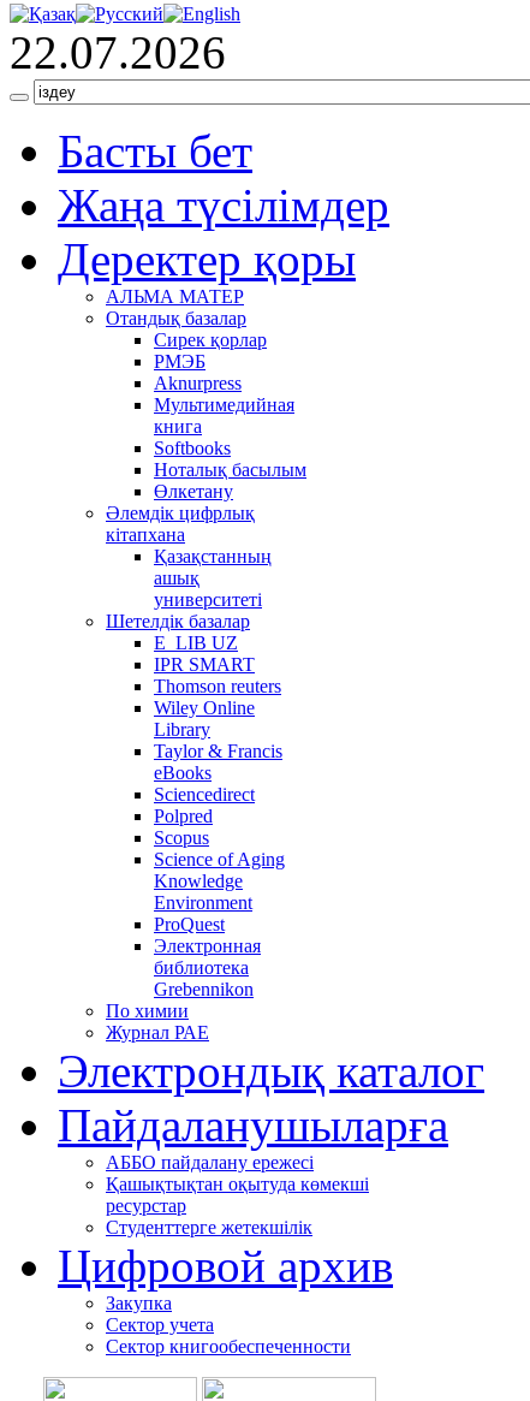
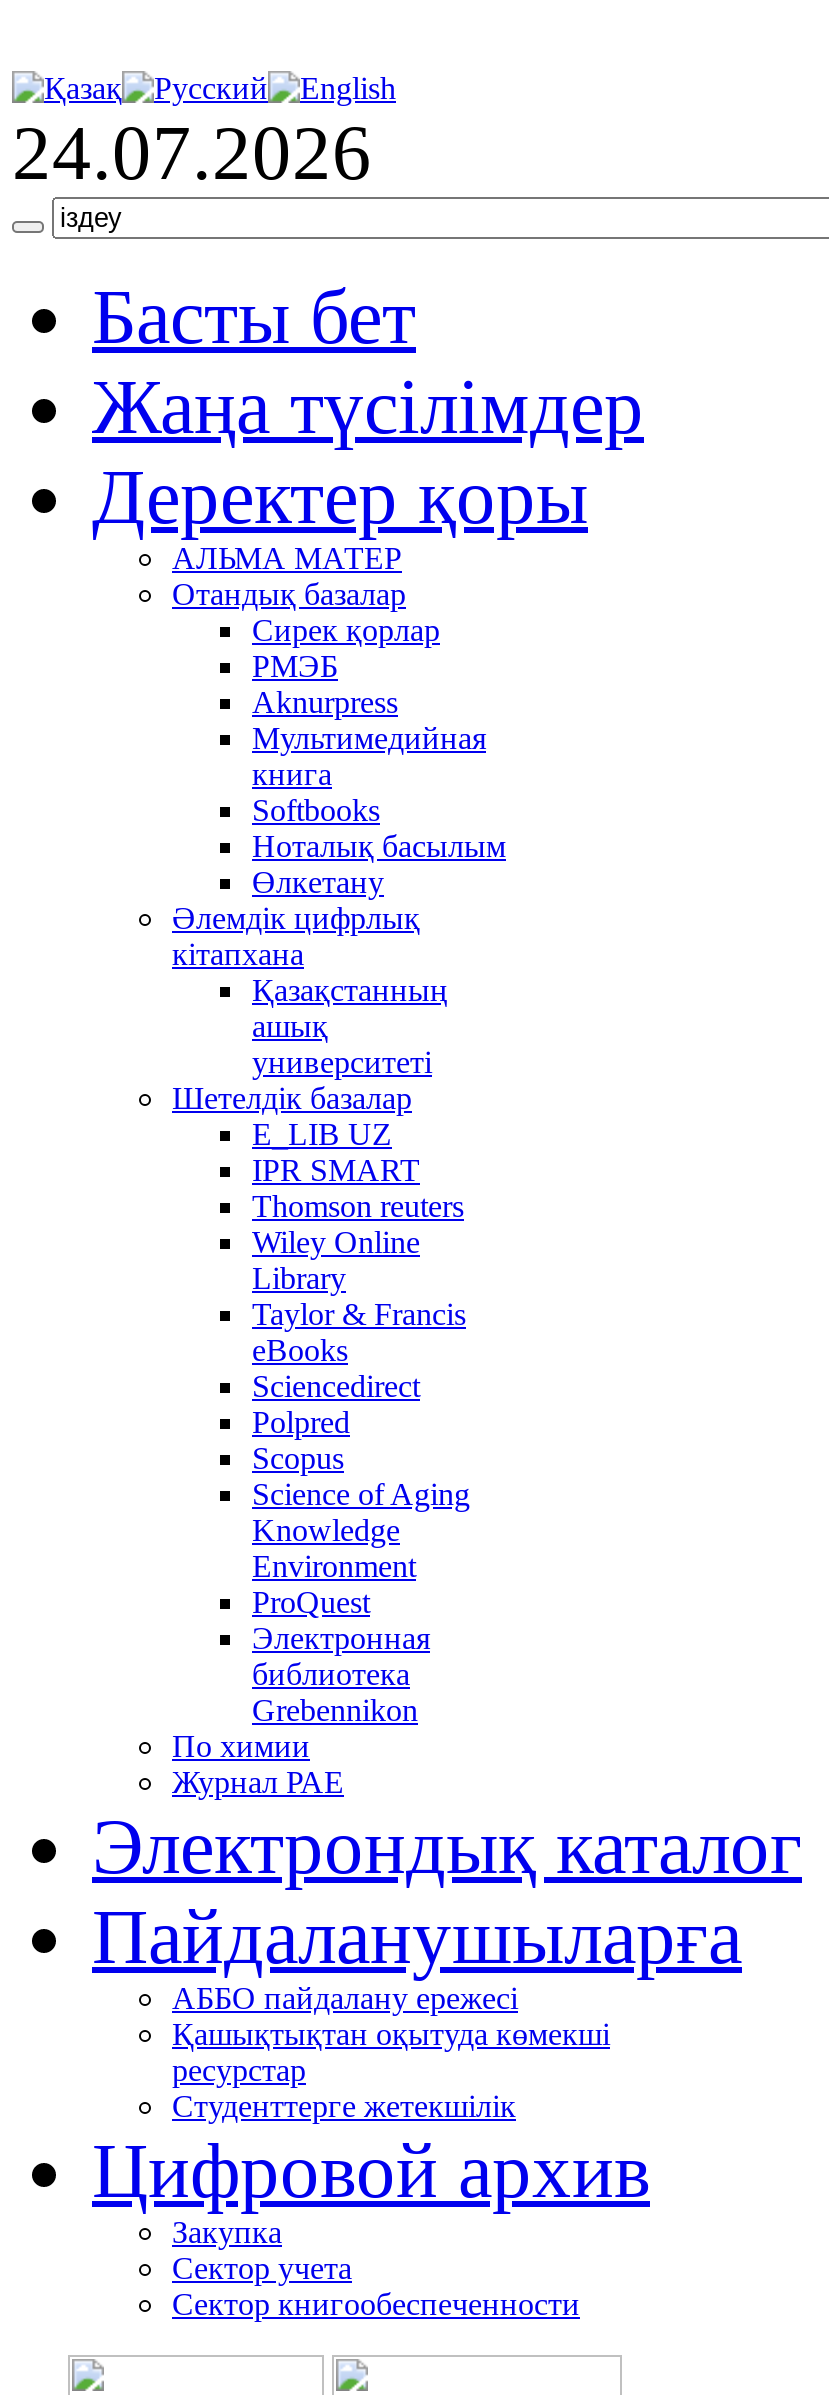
- 22.07.2026
+ 24.07.2026
